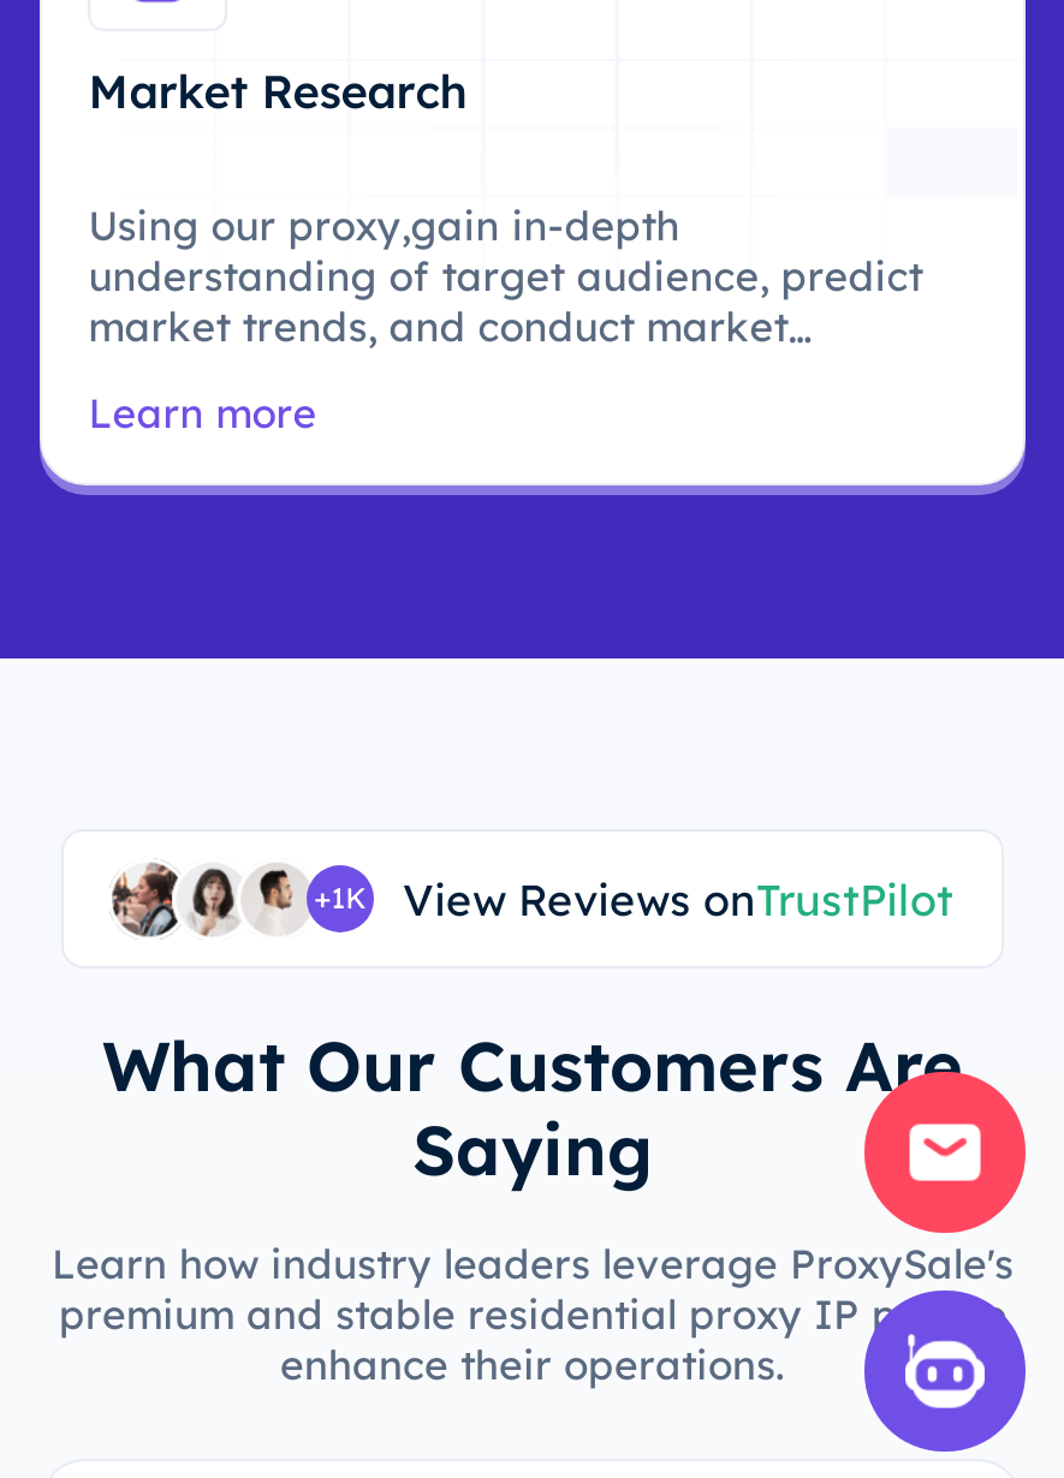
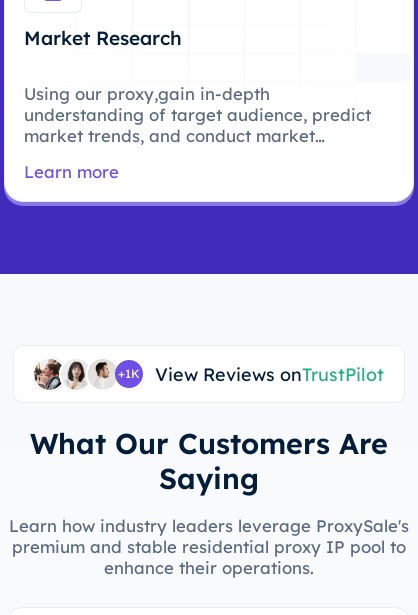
- [image]

- [image]
